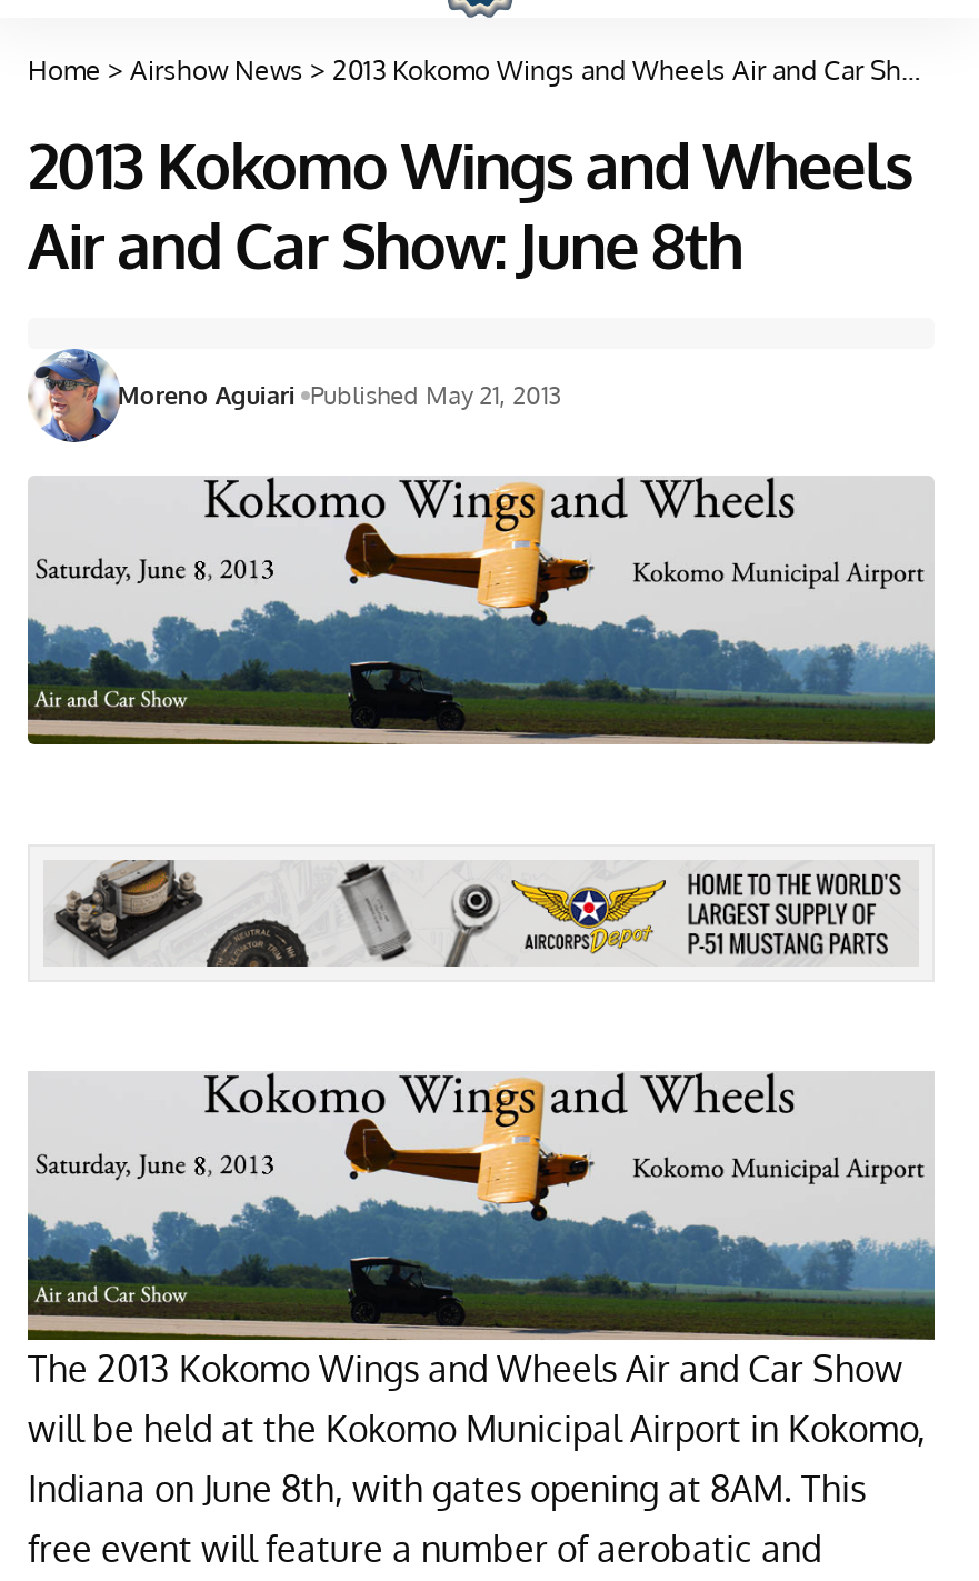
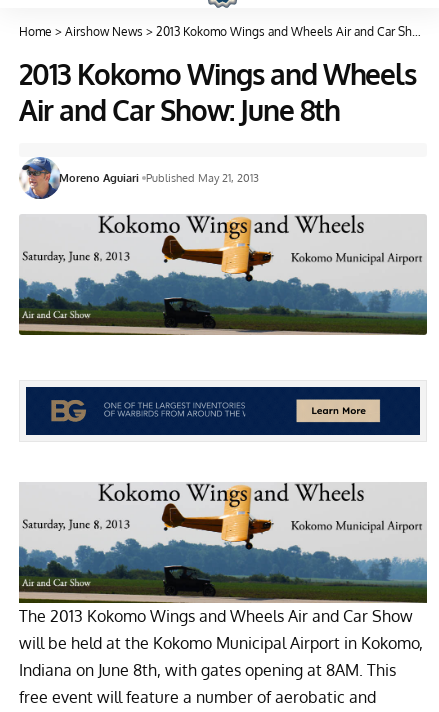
- [image]
+ [image]
